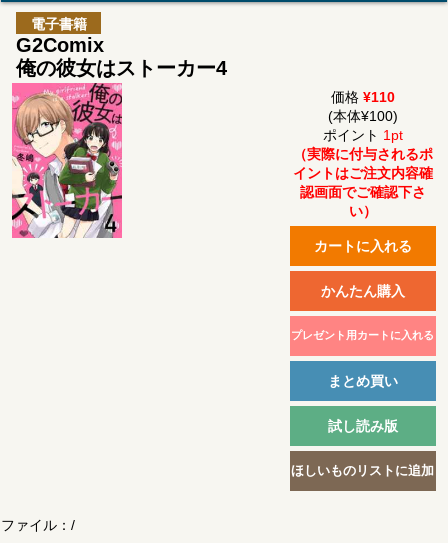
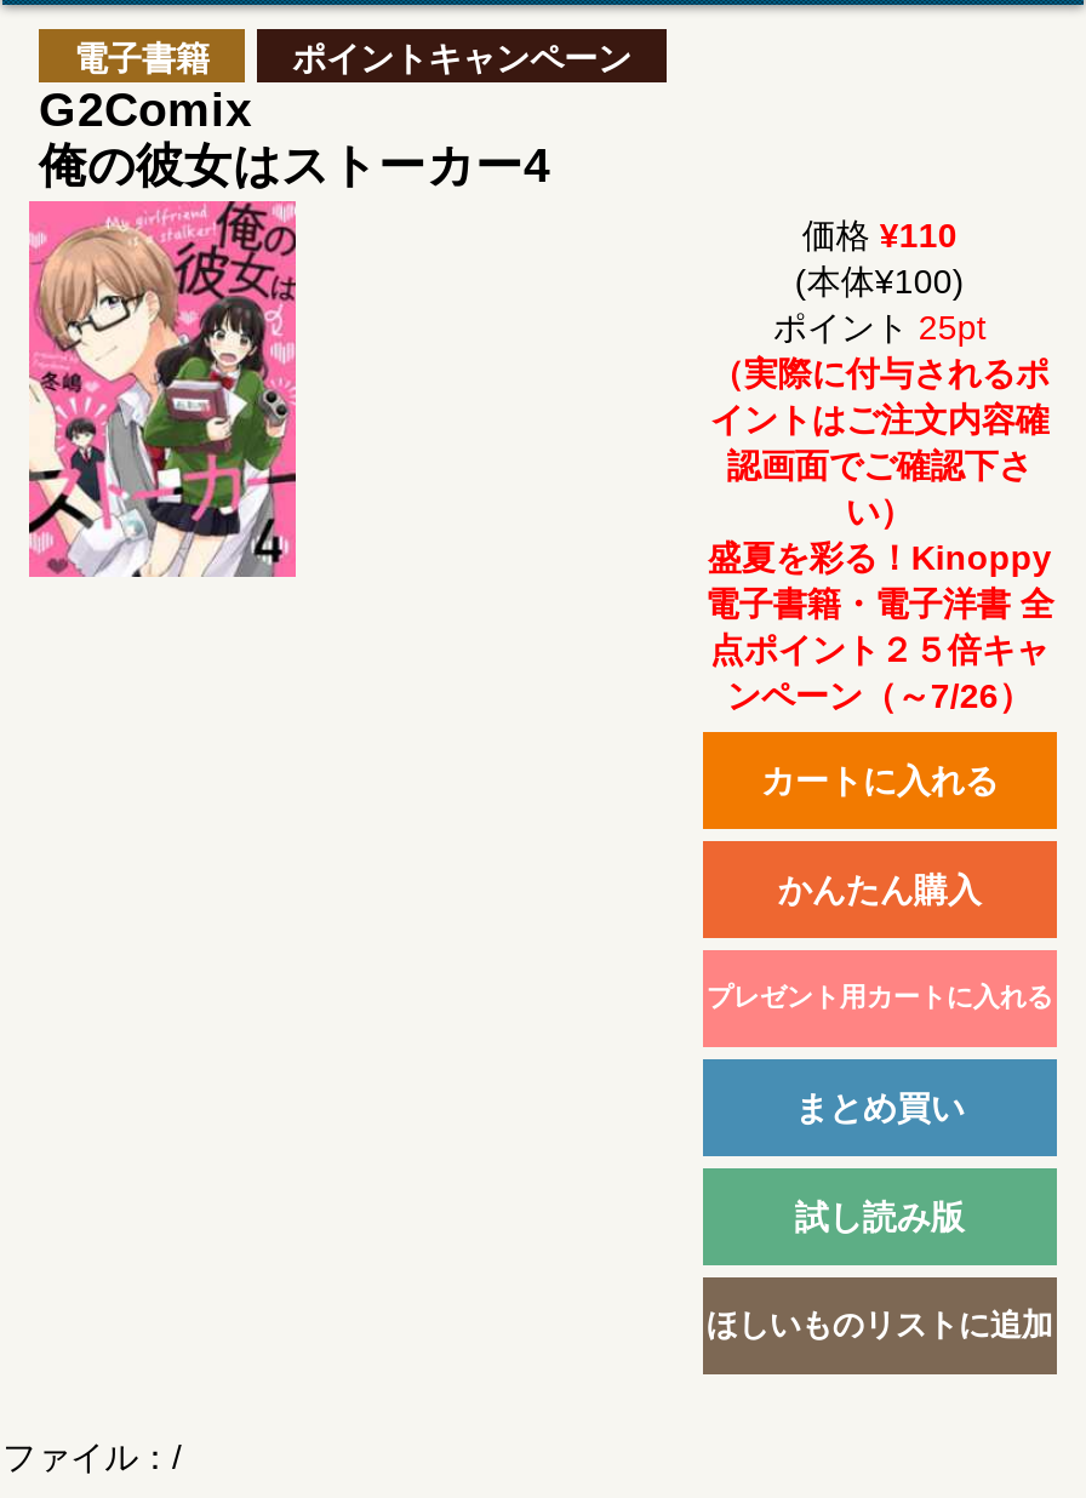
+ ポイントキャンペーン

- ポイント1pt
+ ポイント25pt

+ 盛夏を彩る！Kinoppy
+ 電子書籍・電子洋書 全
+ 点ポイント２５倍キャ
+ ンペーン（～7/26）
